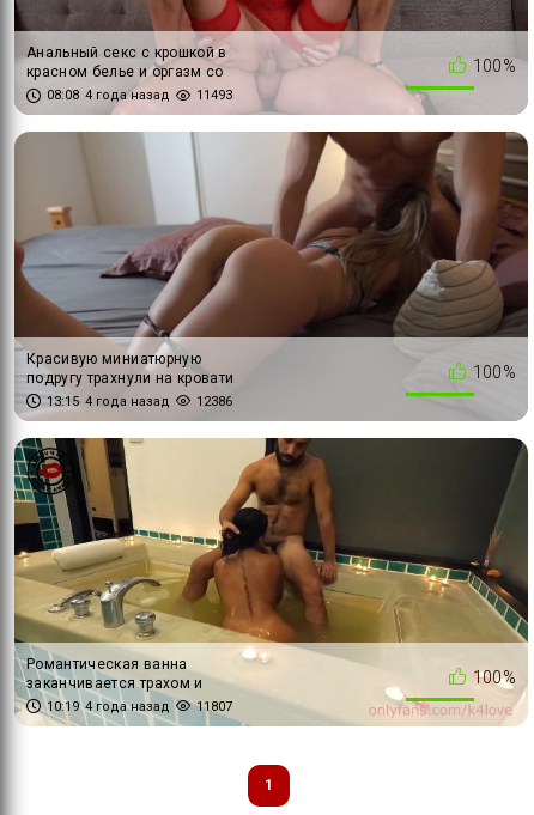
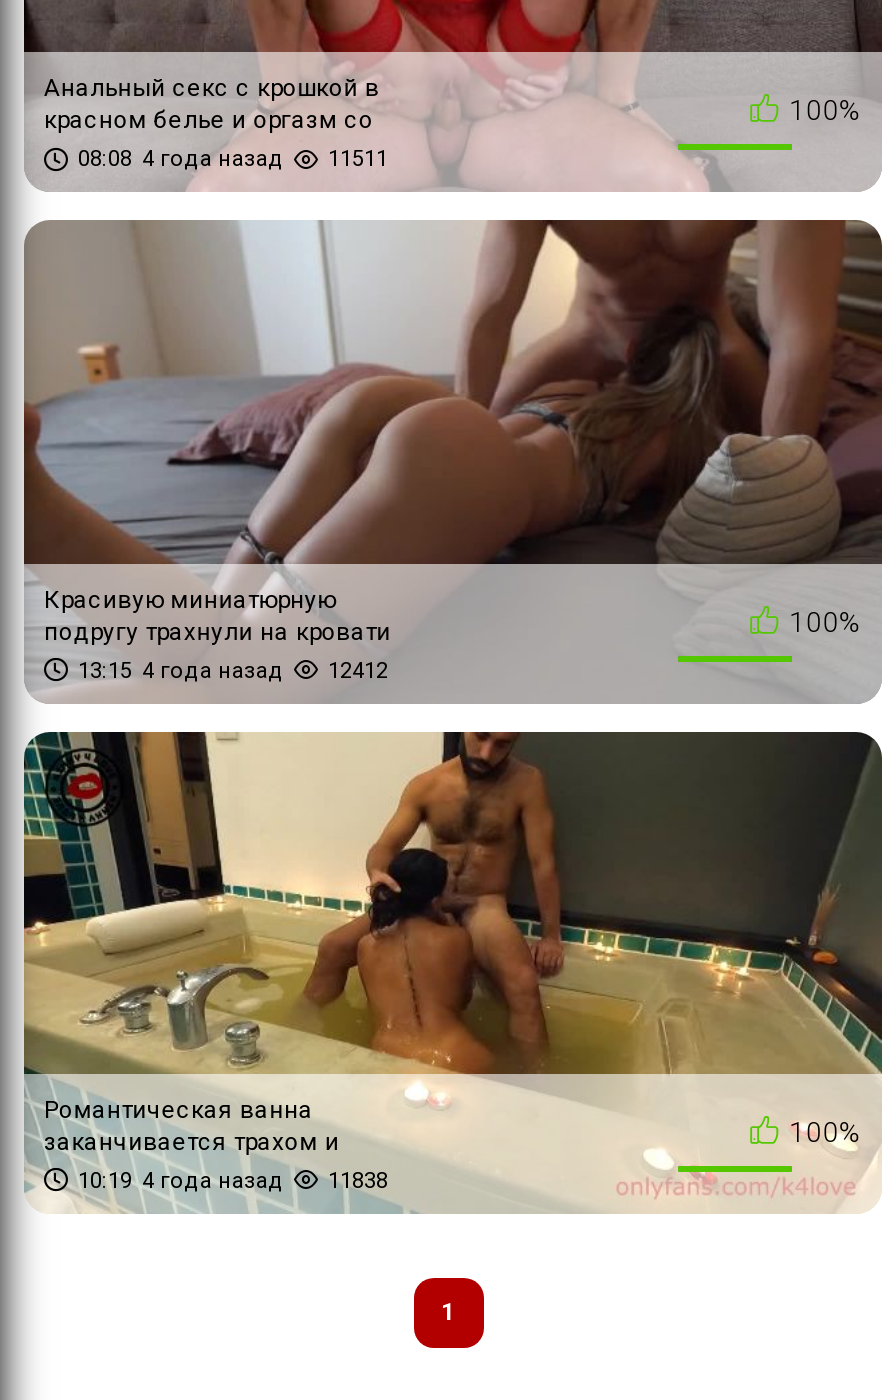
- 11493
+ 11511

- 13:15 4 года назад 12386
+ 13:15 4 года назад 12412

- 11807
+ 11838
